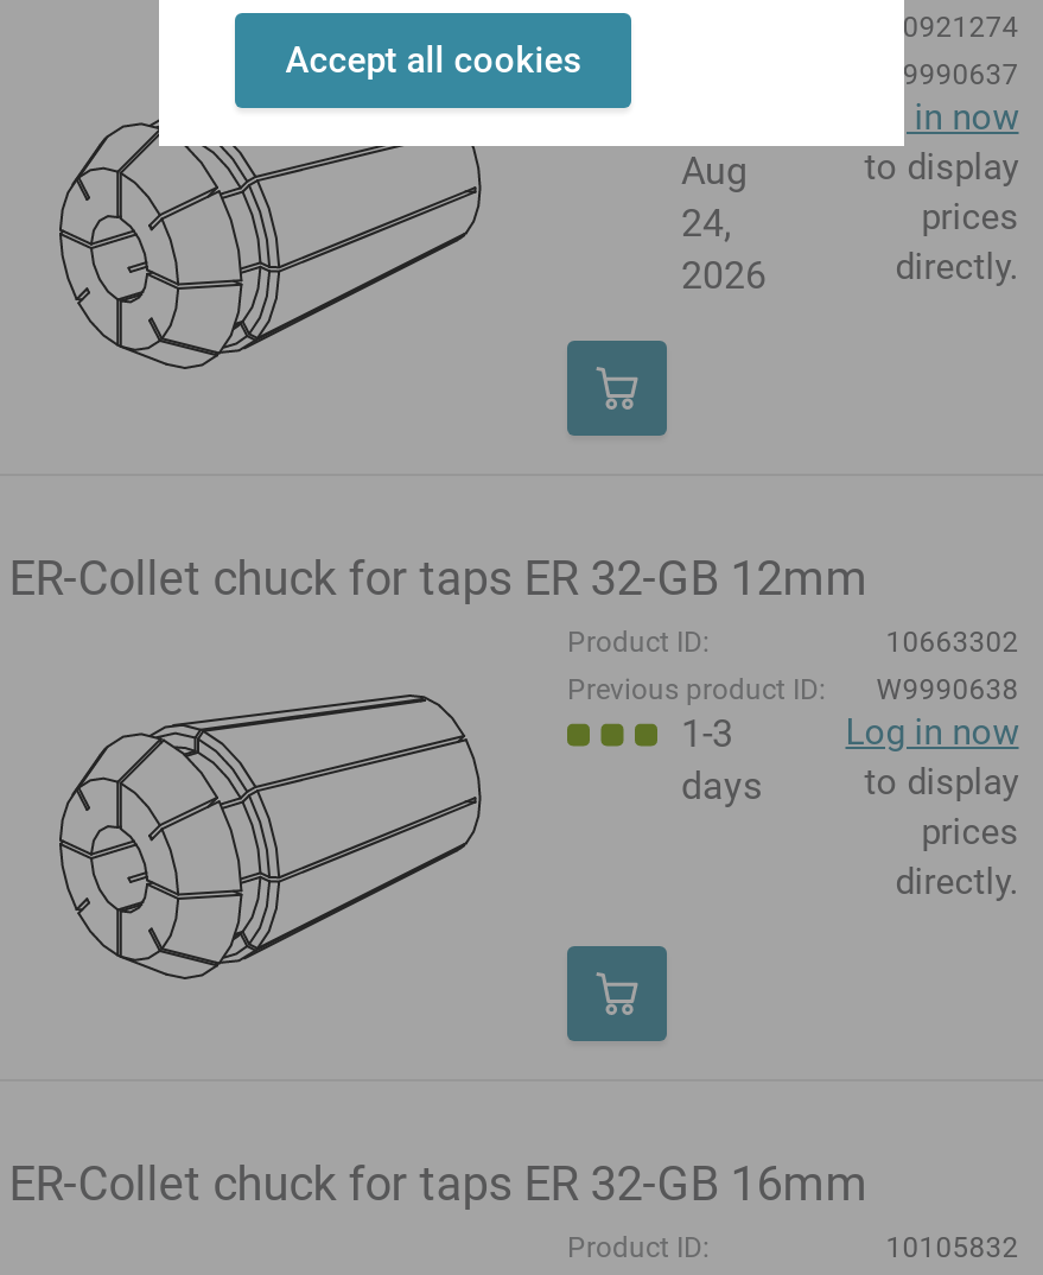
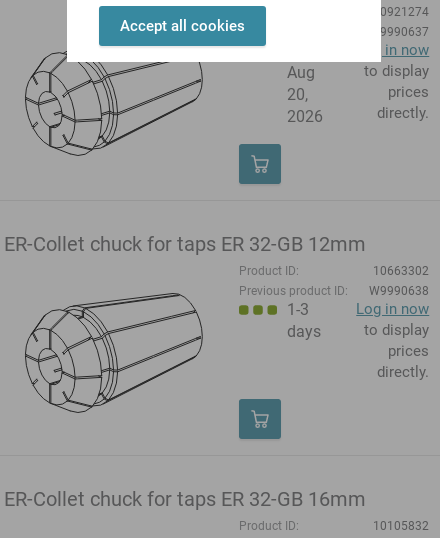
- 24,
+ 20,
